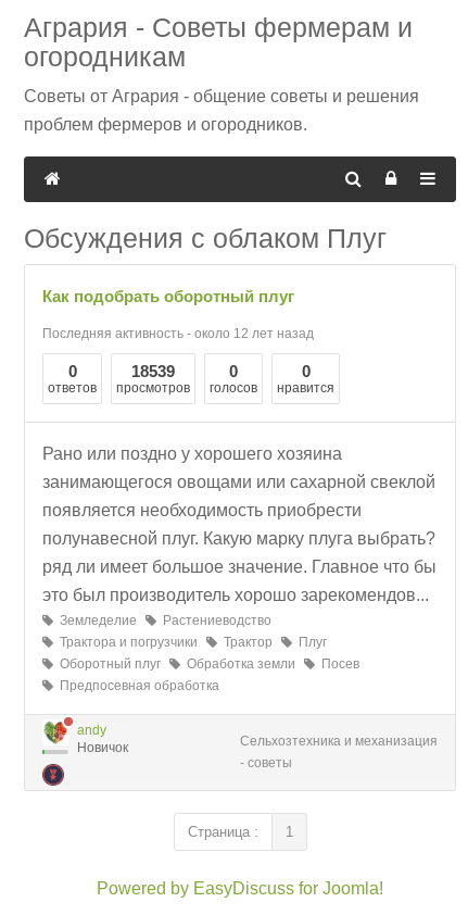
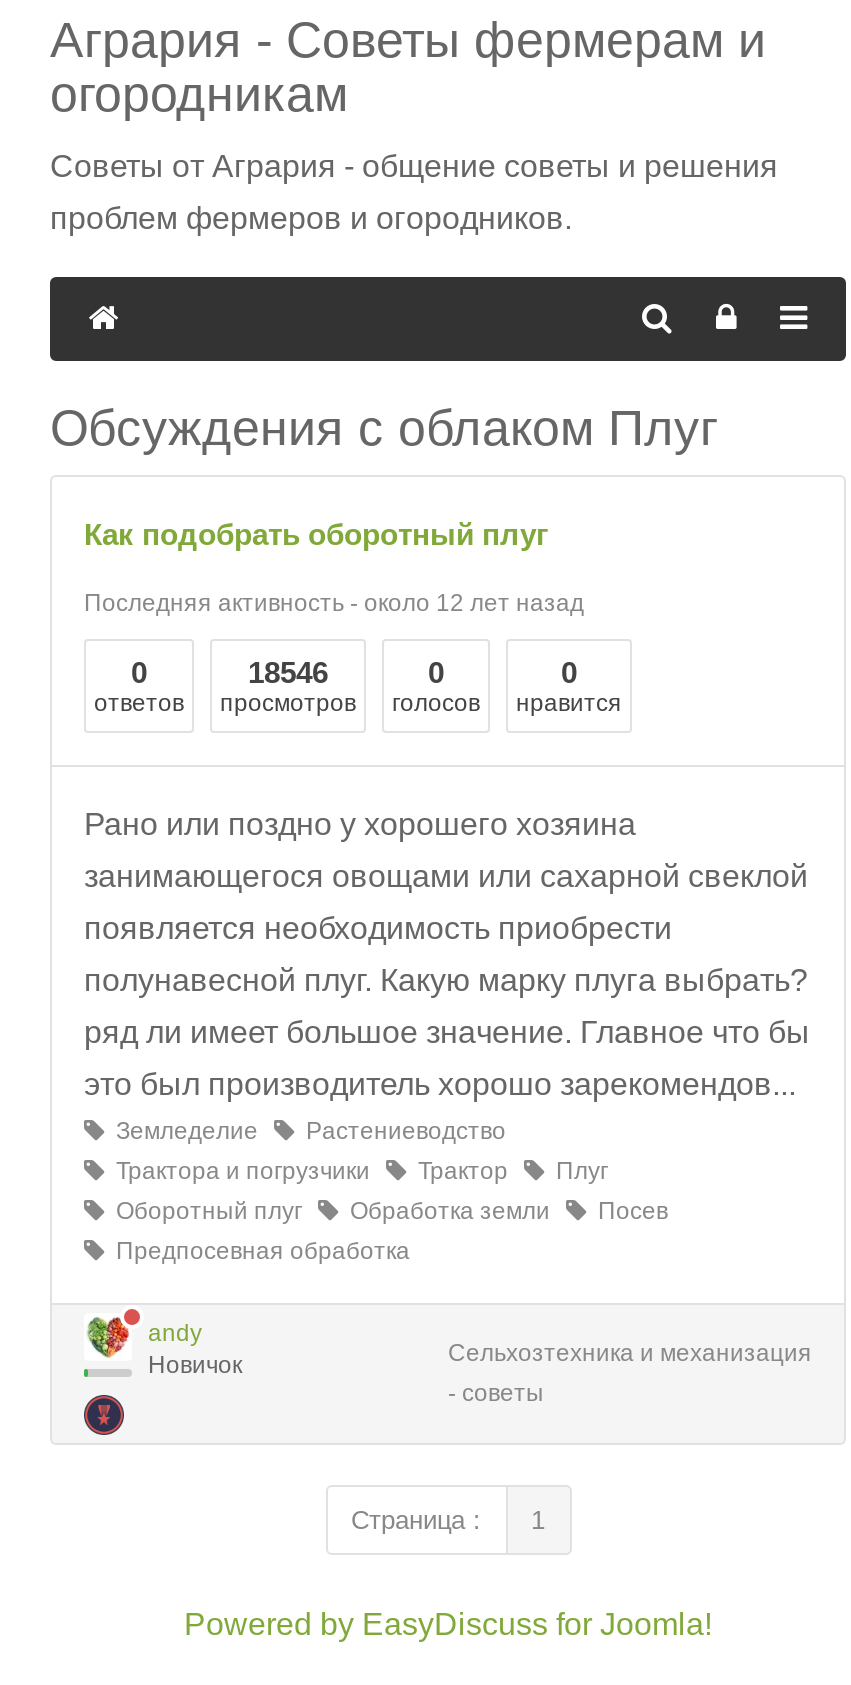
- 18539
+ 18546
